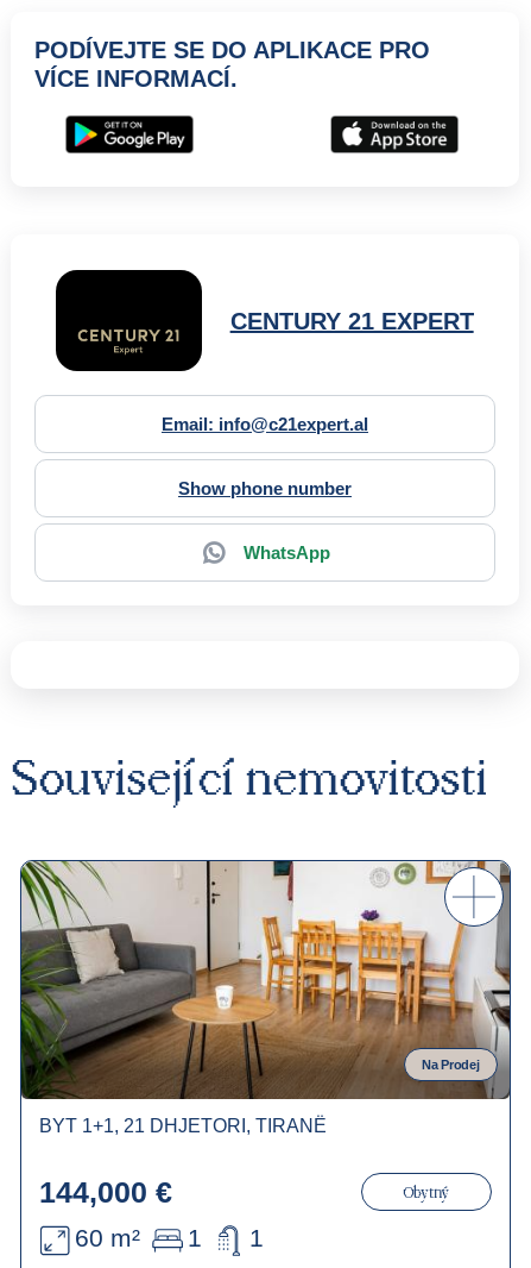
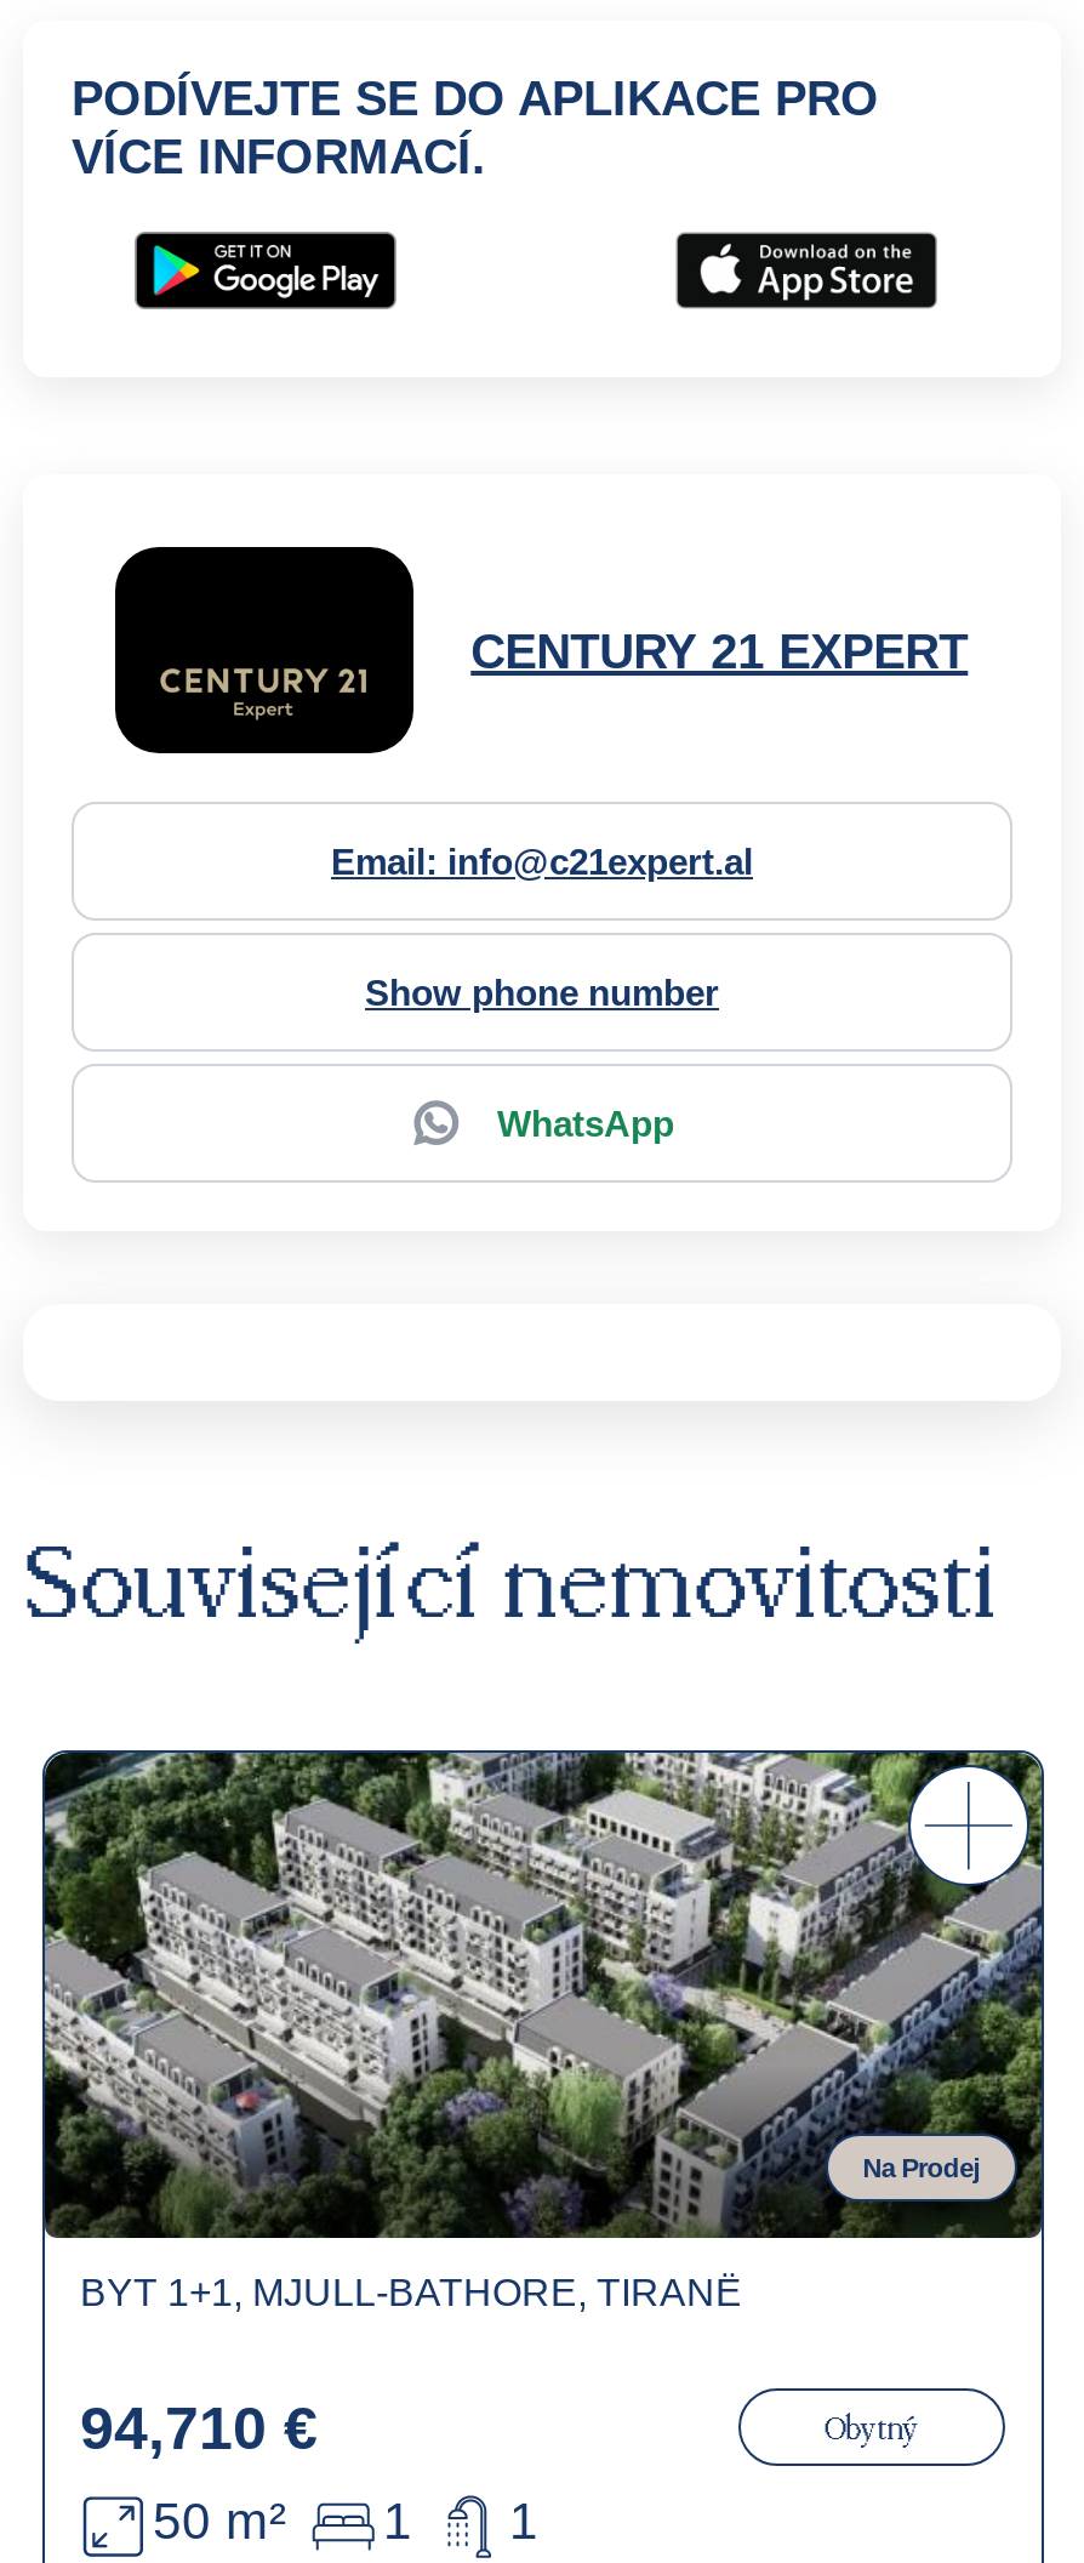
- [image]
- BYT 1+1, 21 DHJETORI, TIRANË
+ [image]
+ BYT 1+1, MJULL-BATHORE, TIRANË

- 144,000 €
+ 94,710 €

- 60 m² 1 1
+ 50 m² 1 1
